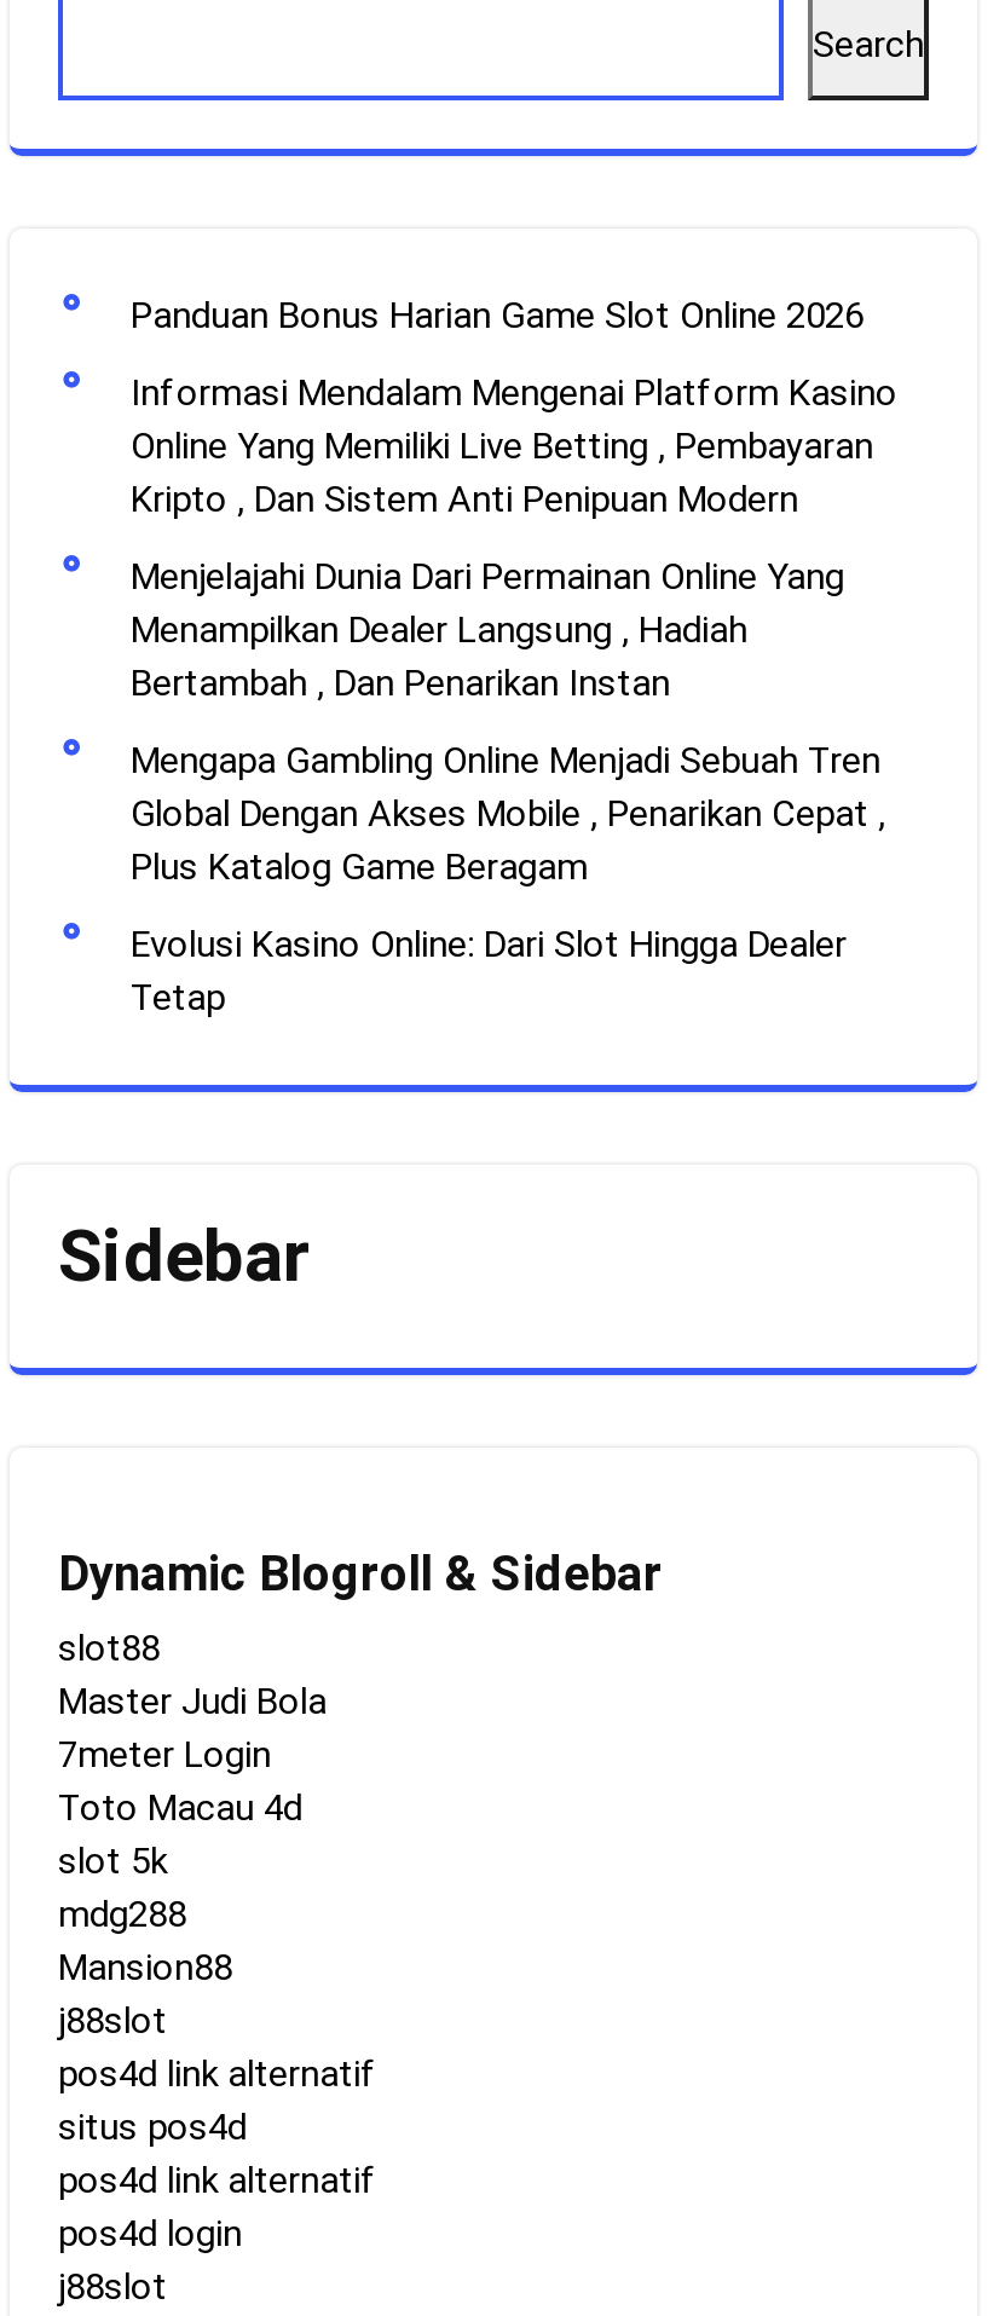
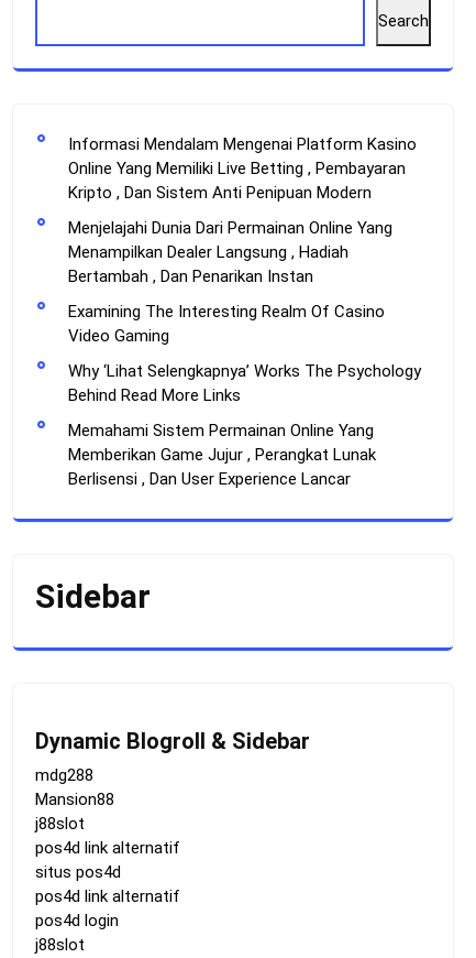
- Panduan Bonus Harian Game Slot Online 2026

- Mengapa Gambling Online Menjadi Sebuah Tren
- Global Dengan Akses Mobile , Penarikan Cepat ,
- Plus Katalog Game Beragam
- Evolusi Kasino Online: Dari Slot Hingga Dealer
- Tetap
+ Examining The Interesting Realm Of Casino
+ Video Gaming
+ Why ‘Lihat Selengkapnya’ Works The Psychology
+ Behind Read More Links
+ Memahami Sistem Permainan Online Yang
+ Memberikan Game Jujur , Perangkat Lunak
+ Berlisensi , Dan User Experience Lancar

moved down: Sidebar | Dynamic Blogroll & Sidebar

- slot88
- Master Judi Bola
- 7meter Login
- Toto Macau 4d
- slot 5k
